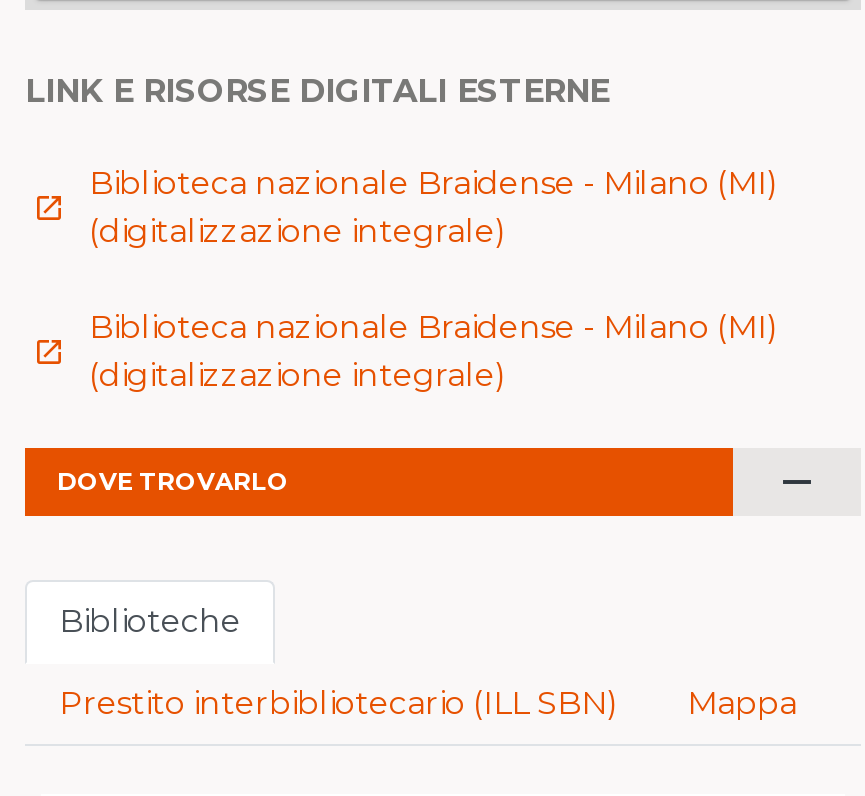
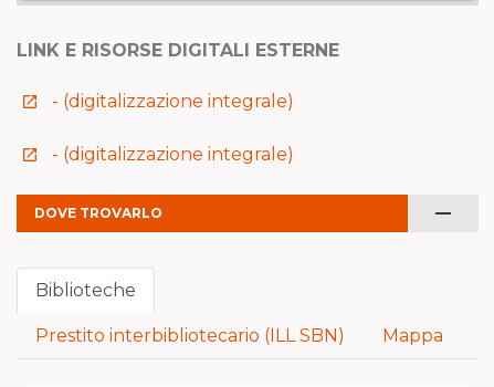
- Biblioteca nazionale Braidense - Milano (MI)
- (digitalizzazione integrale)
+ - (digitalizzazione integrale)

- Biblioteca nazionale Braidense - Milano (MI)
- (digitalizzazione integrale)
+ - (digitalizzazione integrale)
